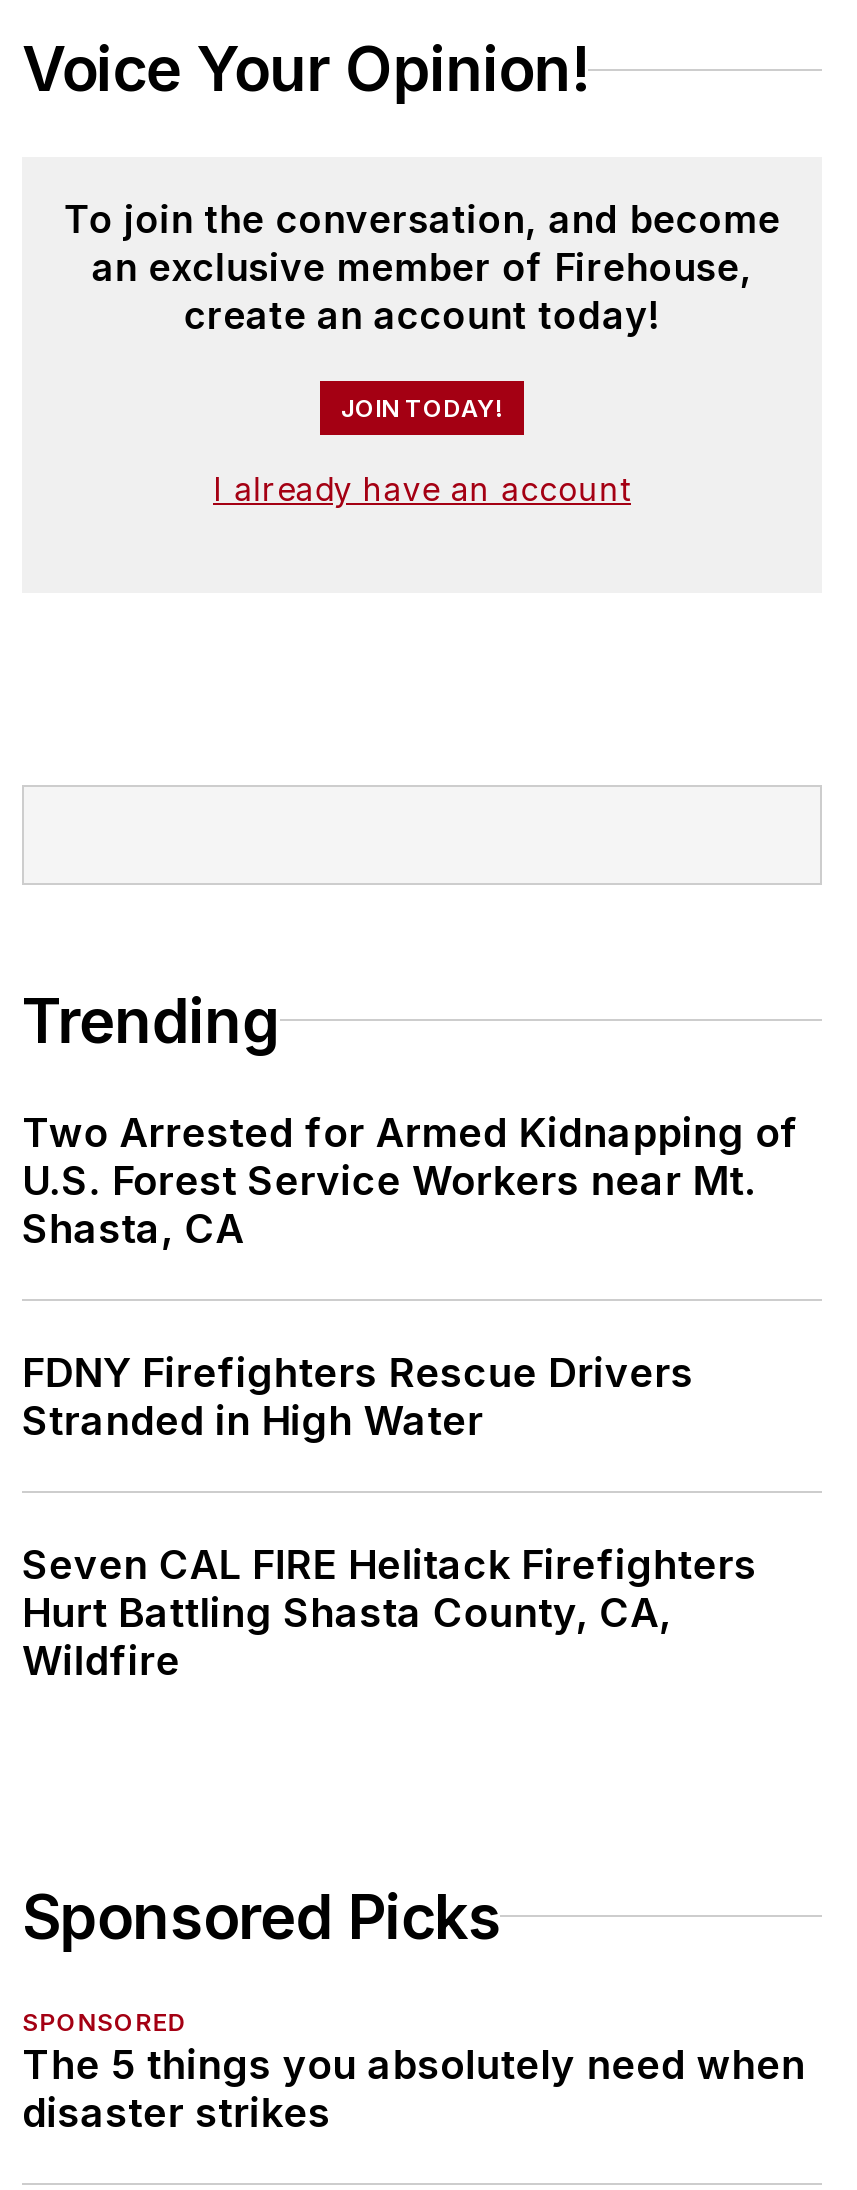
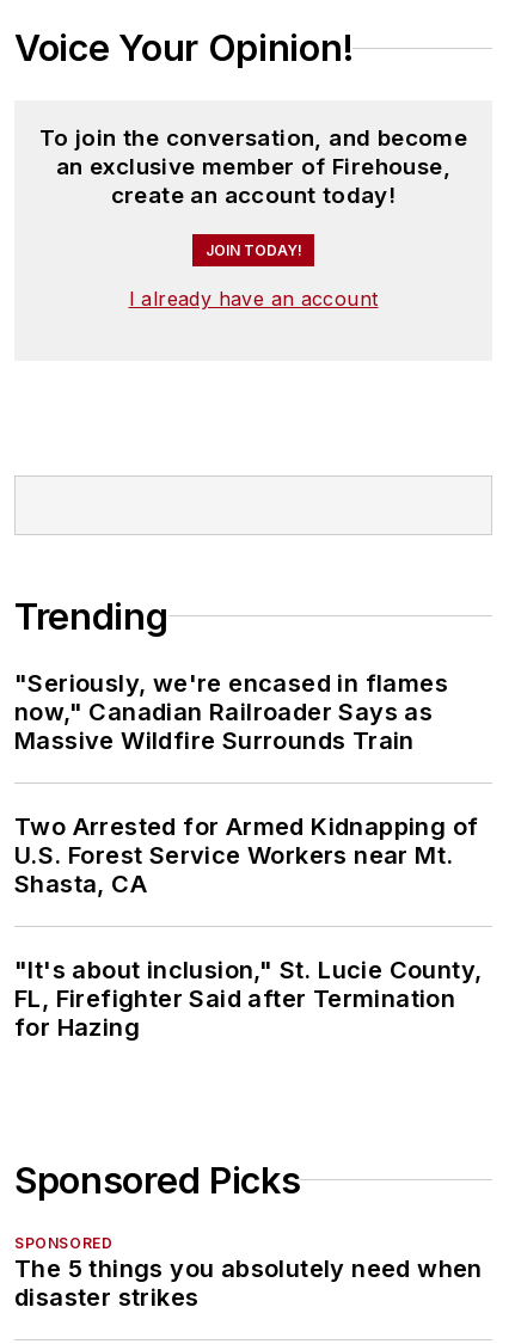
+ "Seriously, we're encased in flames
+ now," Canadian Railroader Says as
+ Massive Wildfire Surrounds Train

moved down: Two Arrested for Armed Kidnapping of | U.S. Forest Service Workers near Mt. | Shasta, CA

- FDNY Firefighters Rescue Drivers
- Stranded in High Water
- Seven CAL FIRE Helitack Firefighters
- Hurt Battling Shasta County, CA,
- Wildfire
+ "It's about inclusion," St. Lucie County,
+ FL, Firefighter Said after Termination
+ for Hazing
